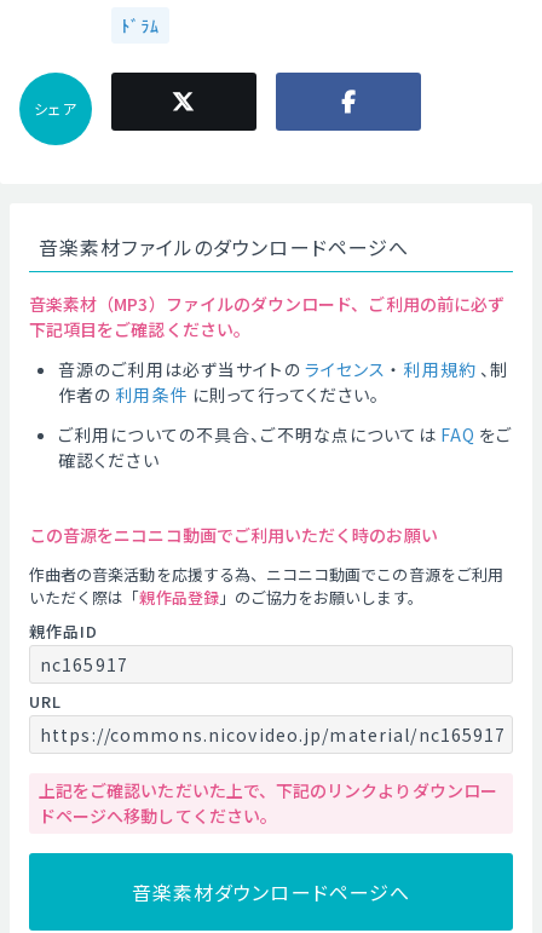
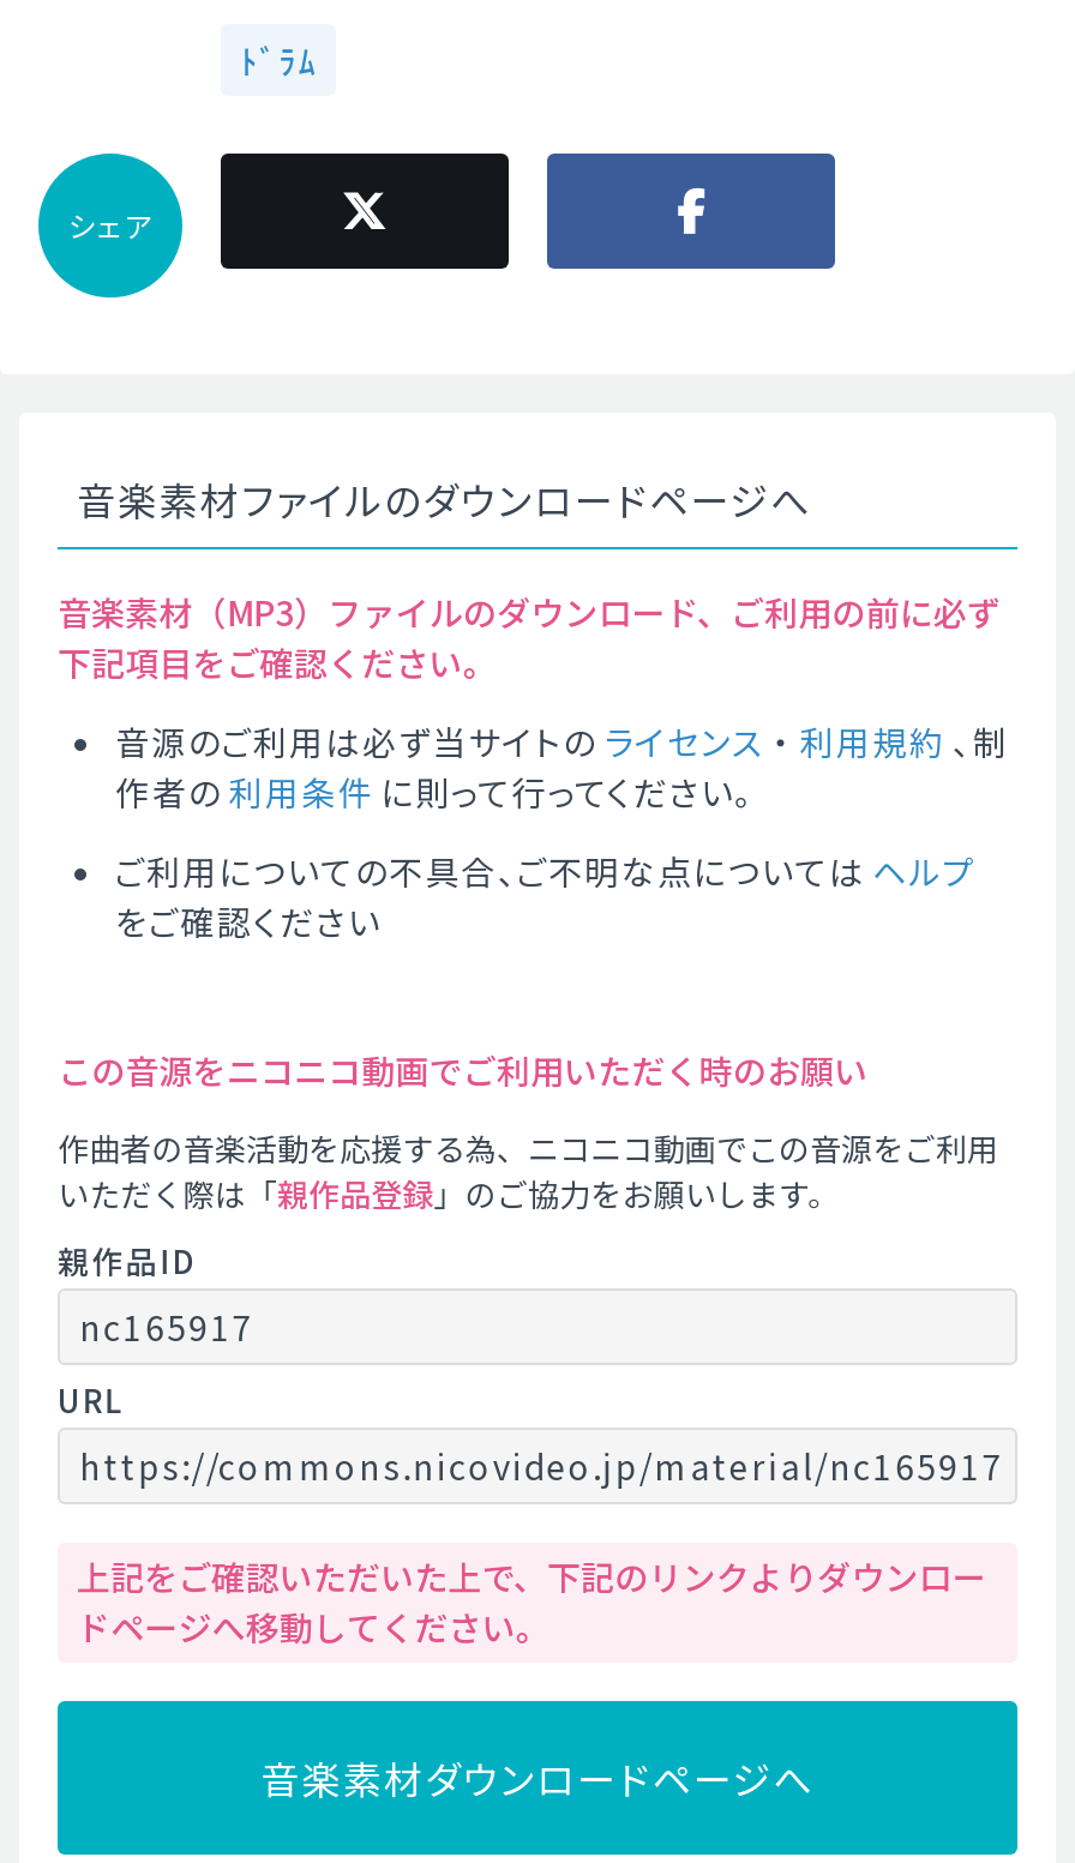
- ご利用についての不具合、ご不明な点については FAQ をご
- 確認ください
+ ご利用についての不具合、ご不明な点については ヘルプ
+ をご確認ください
